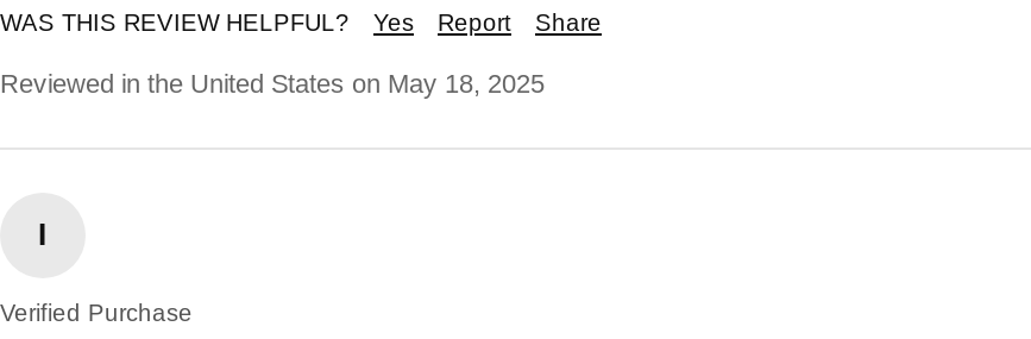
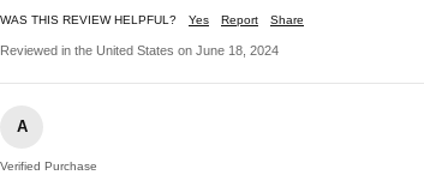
- Reviewed in the United States on May 18, 2025
+ Reviewed in the United States on June 18, 2024

- I
+ A
